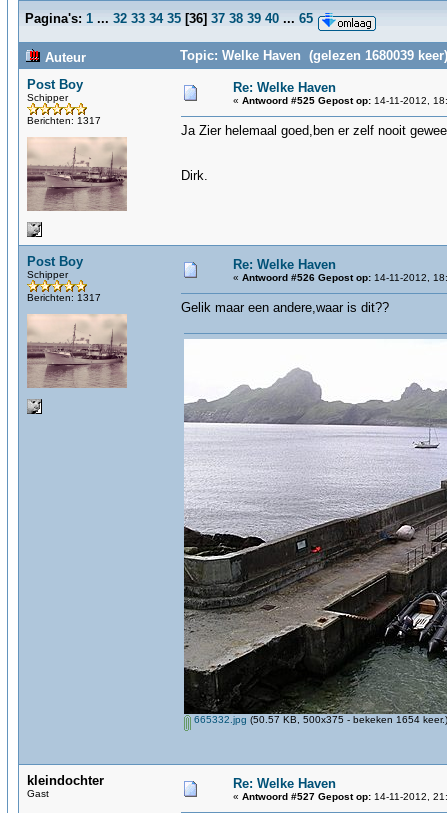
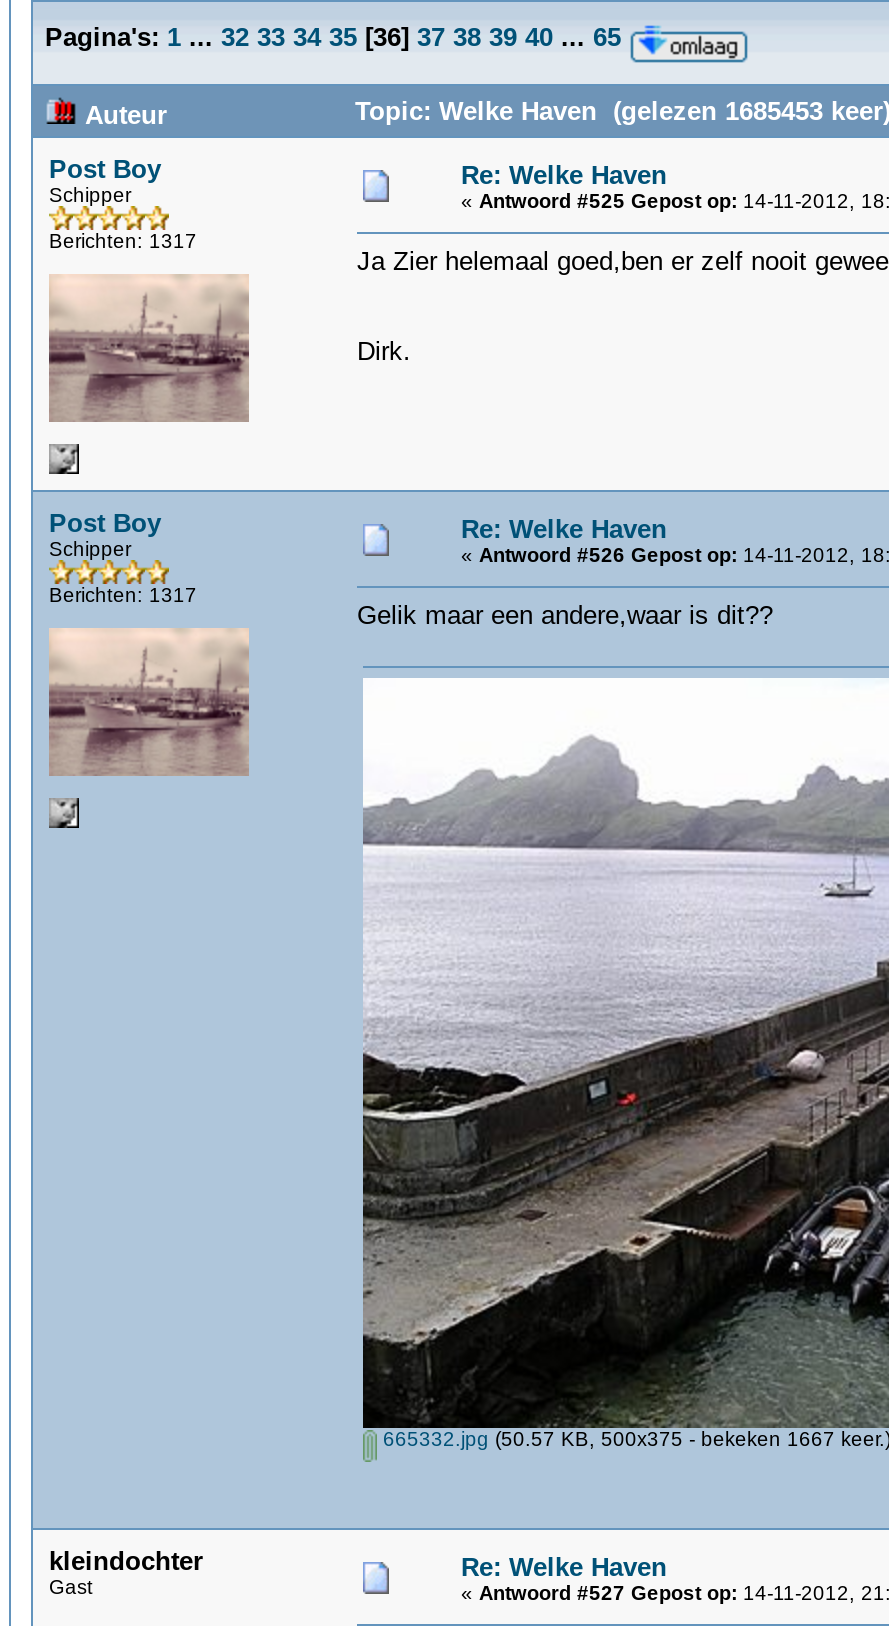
- Topic: Welke Haven (gelezen 1680039 keer)
+ Topic: Welke Haven (gelezen 1685453 keer)

- 665332.jpg(50.57 KB, 500x375 - bekeken 1654 keer.)
+ 665332.jpg(50.57 KB, 500x375 - bekeken 1667 keer.)
